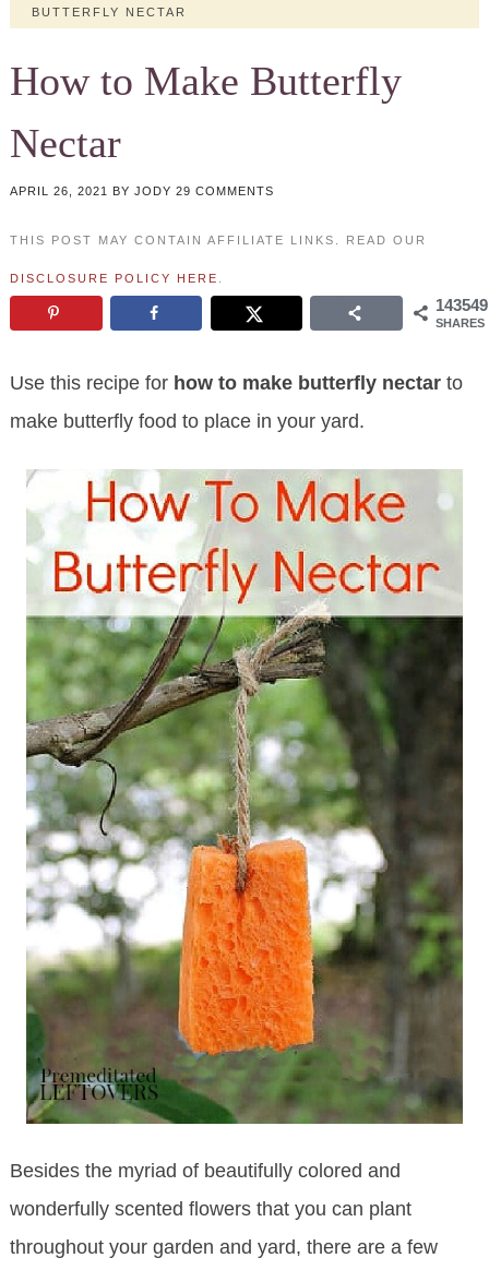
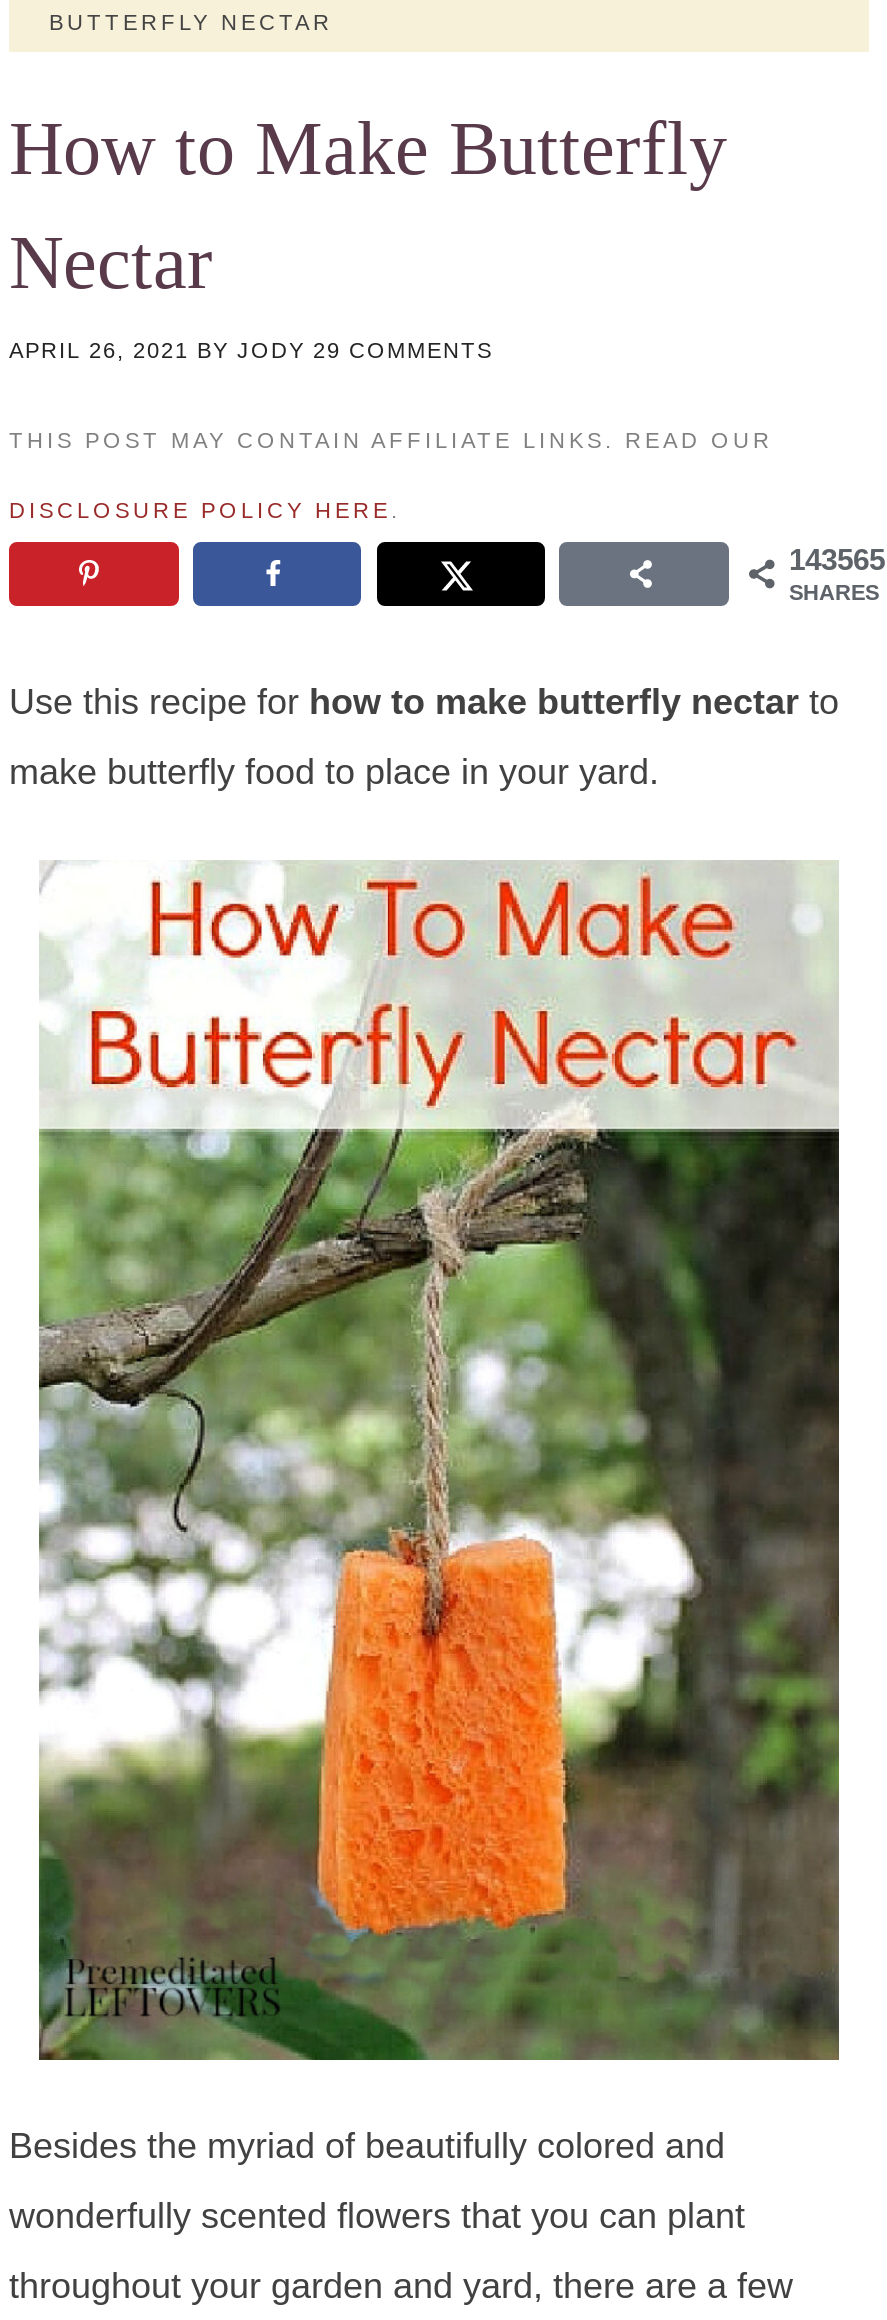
- 143549
+ 143565
